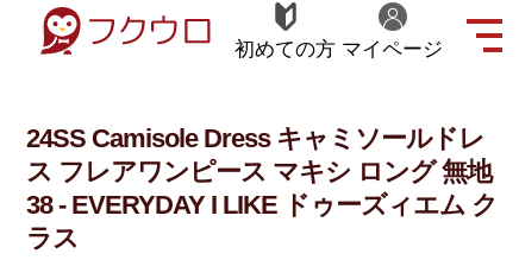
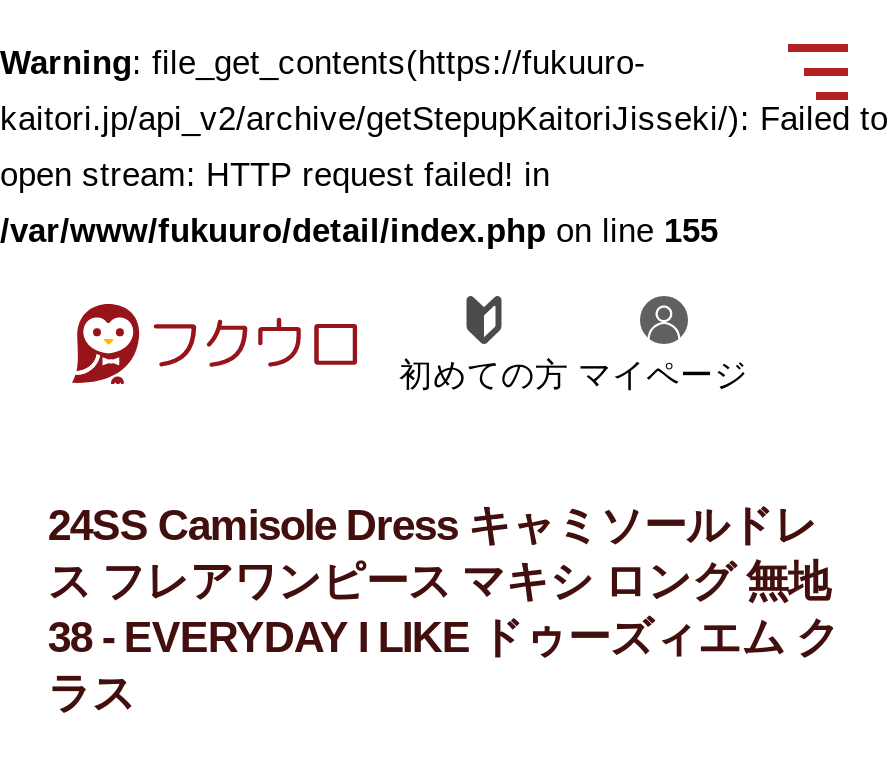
+ Warning: file_get_contents(https://fukuuro-
+ kaitori.jp/api_v2/archive/getStepupKaitoriJisseki/): Failed to
+ open stream: HTTP request failed! in
+ /var/www/fukuuro/detail/index.php on line 155
